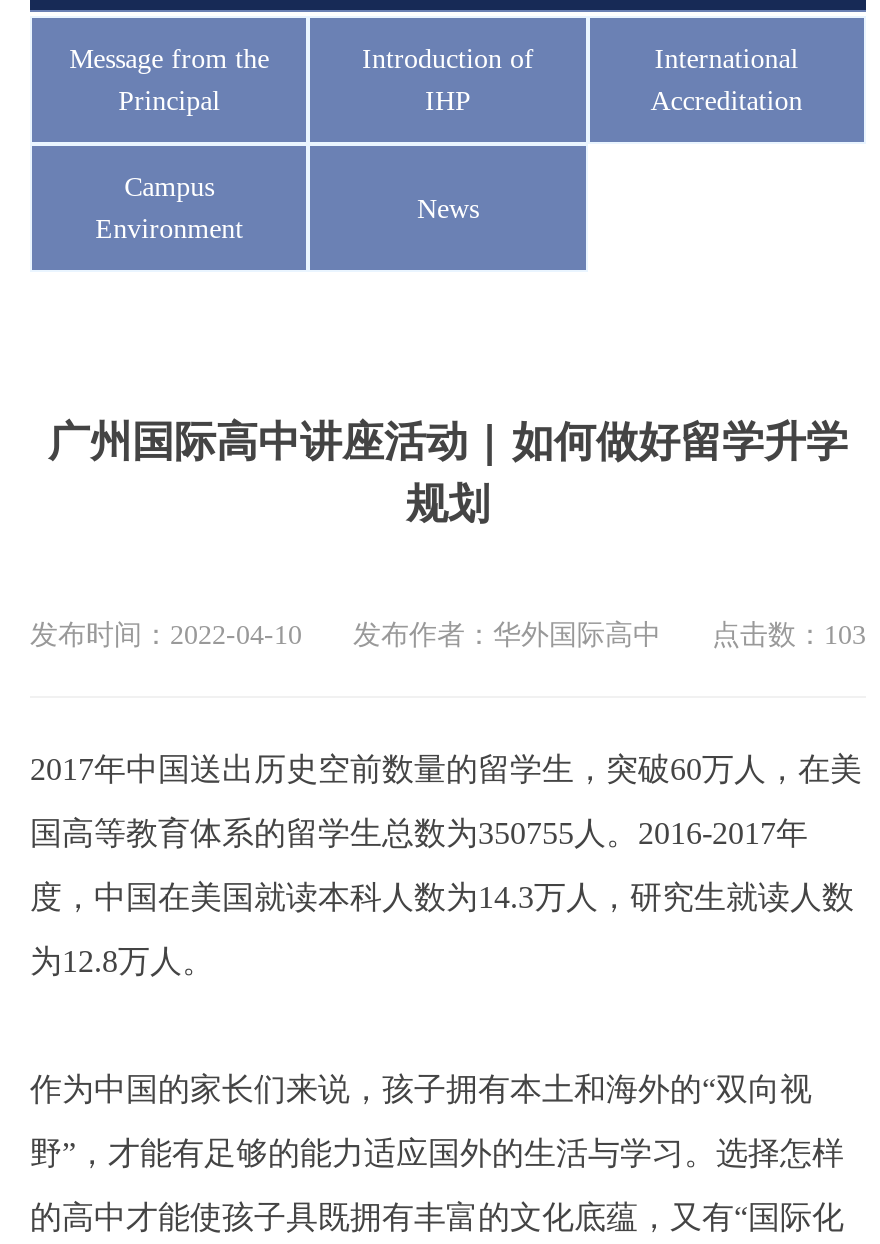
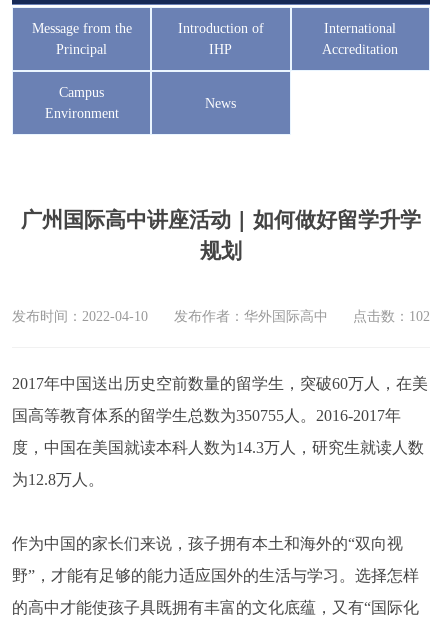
- 发布时间：2022-04-10 发布作者：华外国际高中 点击数：103
+ 发布时间：2022-04-10 发布作者：华外国际高中 点击数：102
